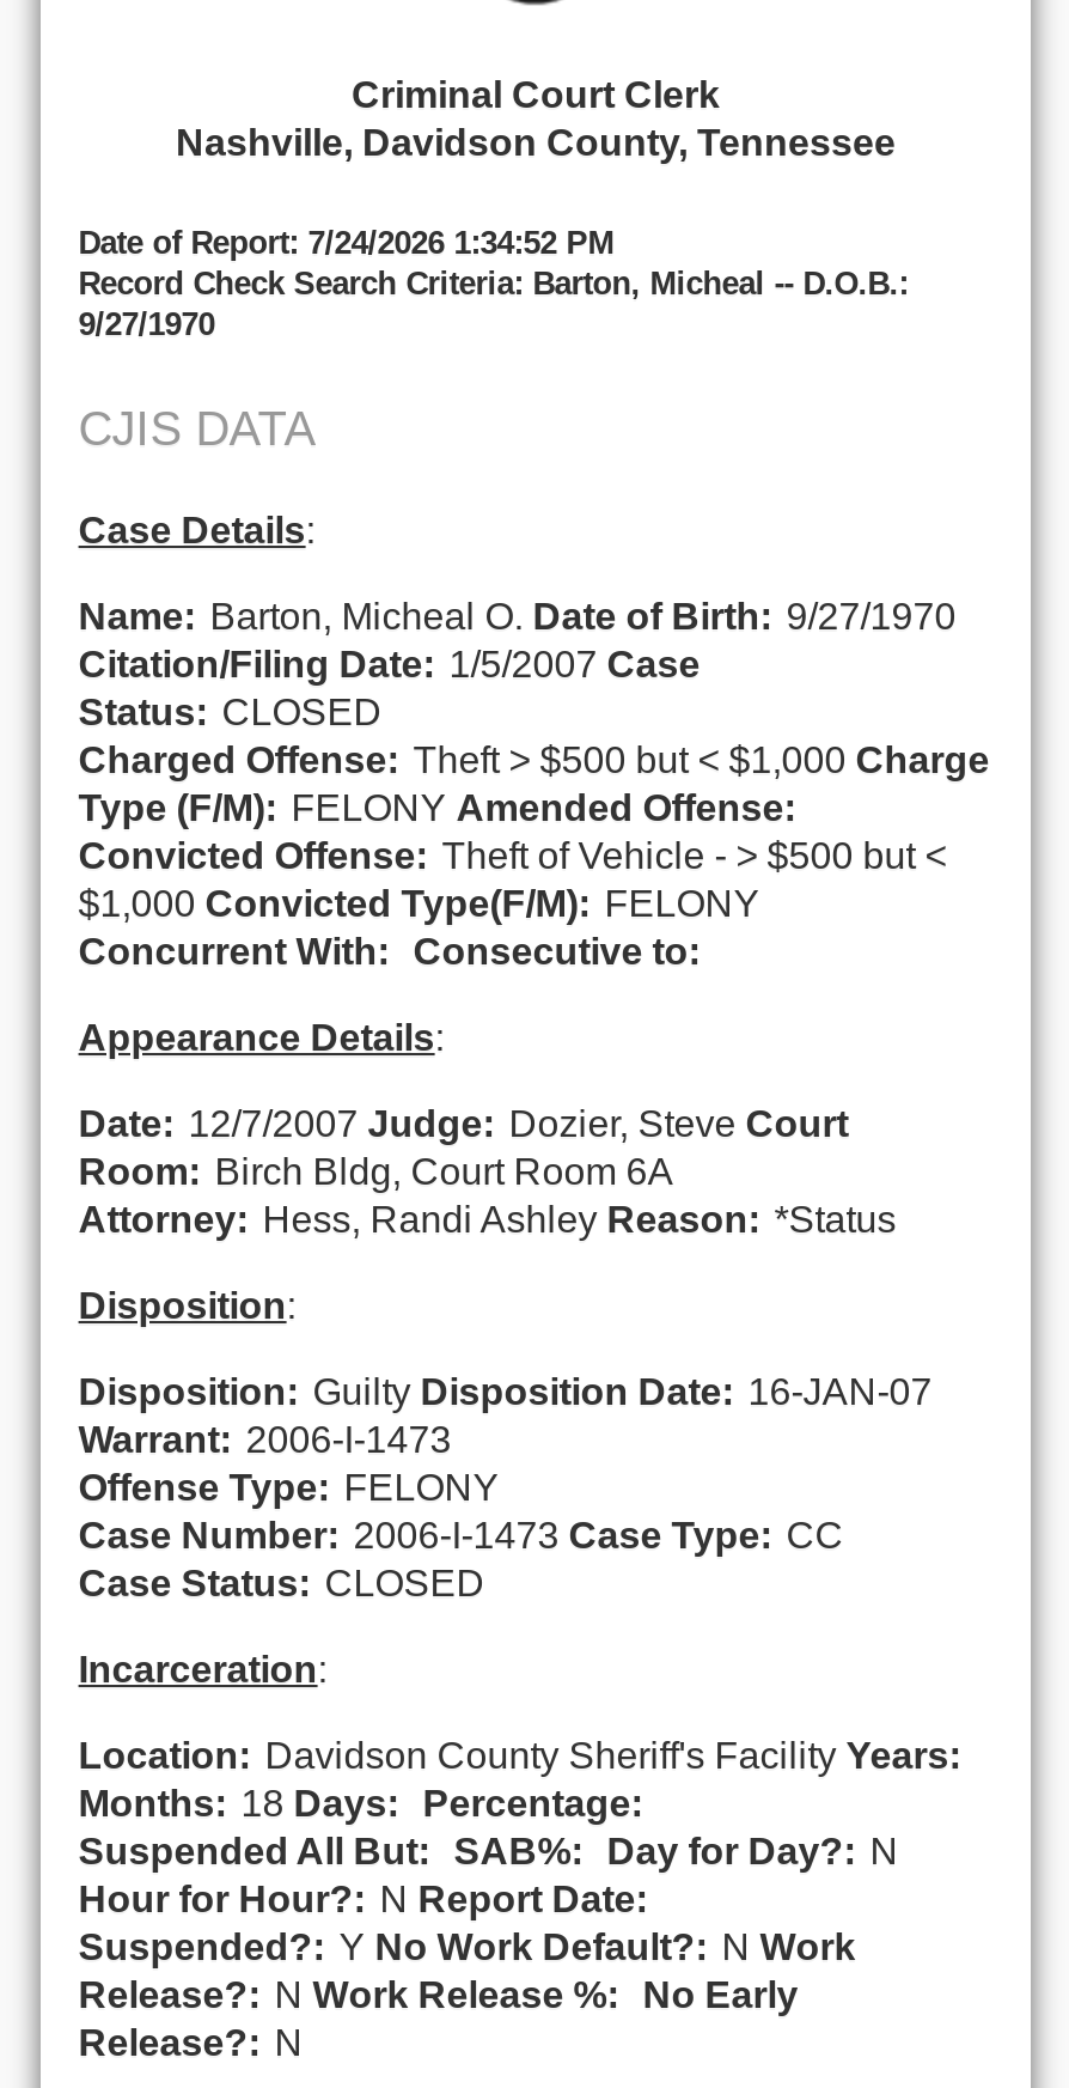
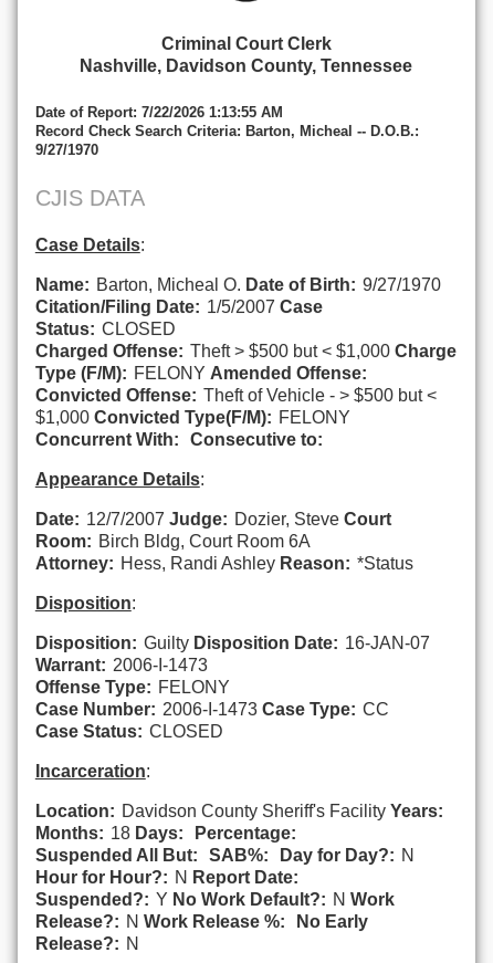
- Date of Report: 7/24/2026 1:34:52 PM
+ Date of Report: 7/22/2026 1:13:55 AM
